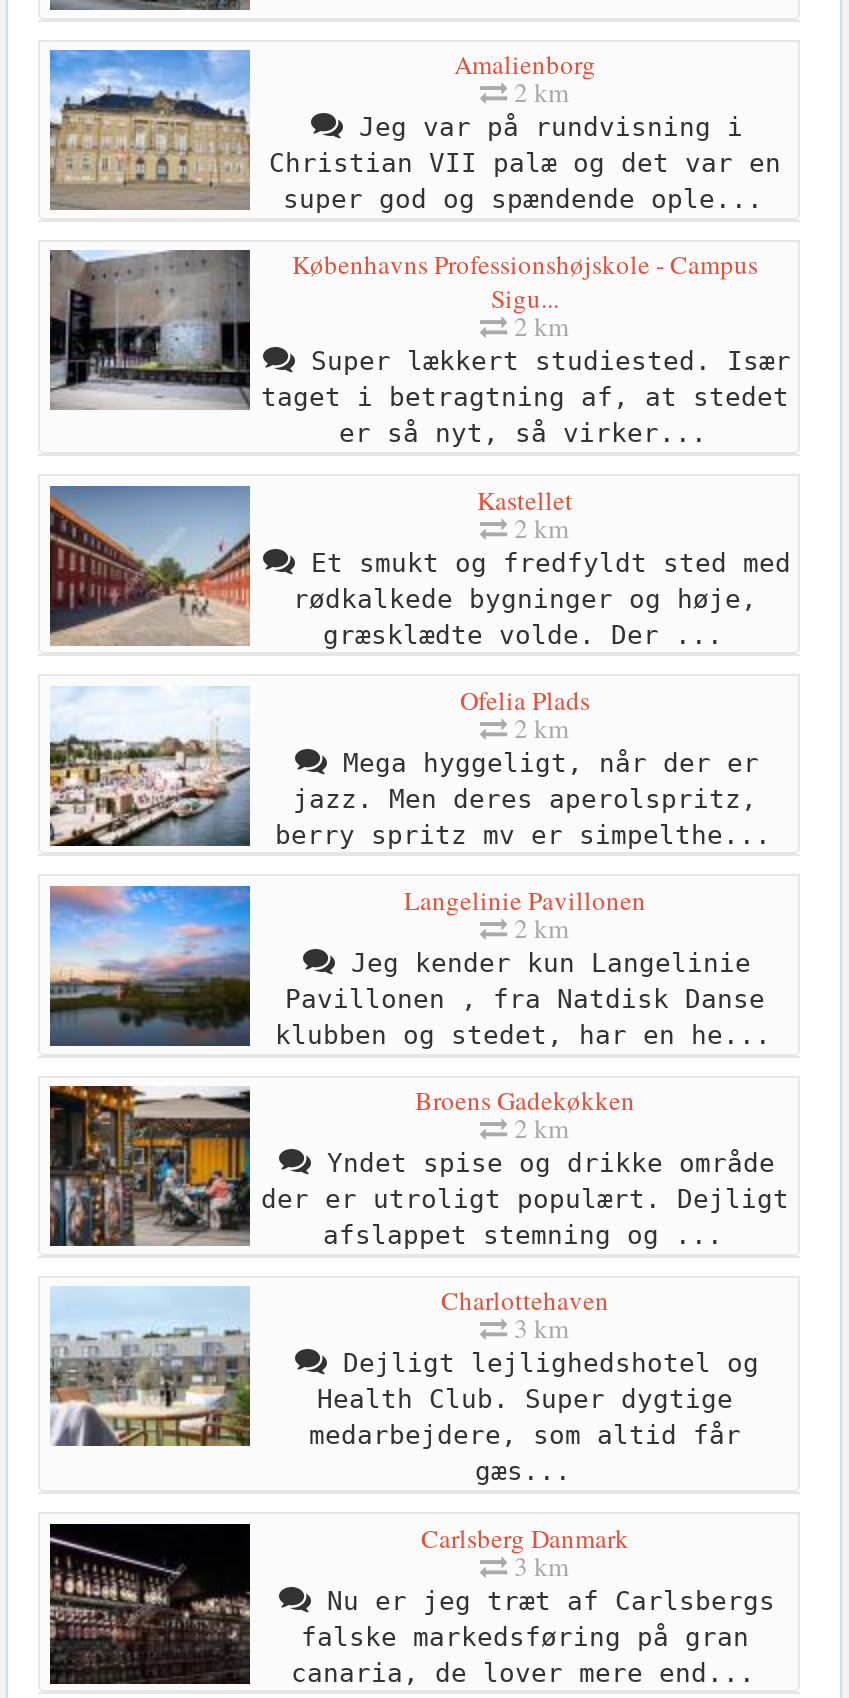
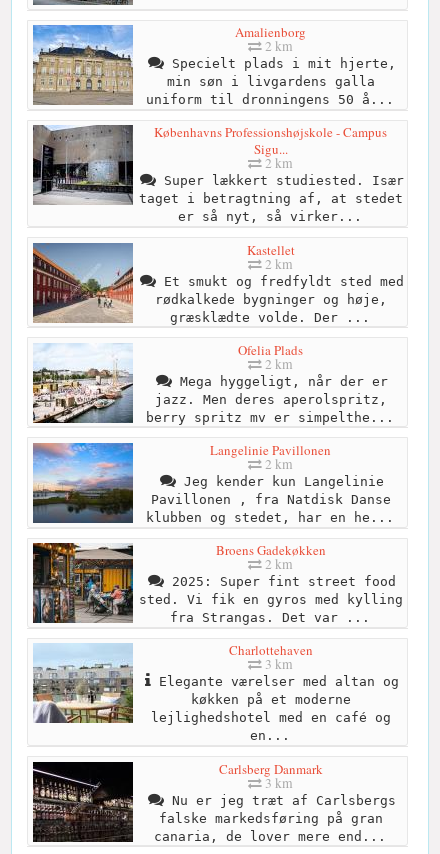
- Jeg var på rundvisning i
- Christian VII palæ og det var en
- super god og spændende ople...
+ Specielt plads i mit hjerte,
+ min søn i livgardens galla
+ uniform til dronningens 50 å...

- Yndet spise og drikke område
- der er utroligt populært. Dejligt
- afslappet stemning og ...
+ 2025: Super fint street food
+ sted. Vi fik en gyros med kylling
+ fra Strangas. Det var ...

- Dejligt lejlighedshotel og
- Health Club. Super dygtige
- medarbejdere, som altid får
- gæs...
+ Elegante værelser med altan og
+ køkken på et moderne
+ lejlighedshotel med en café og
+ en...
